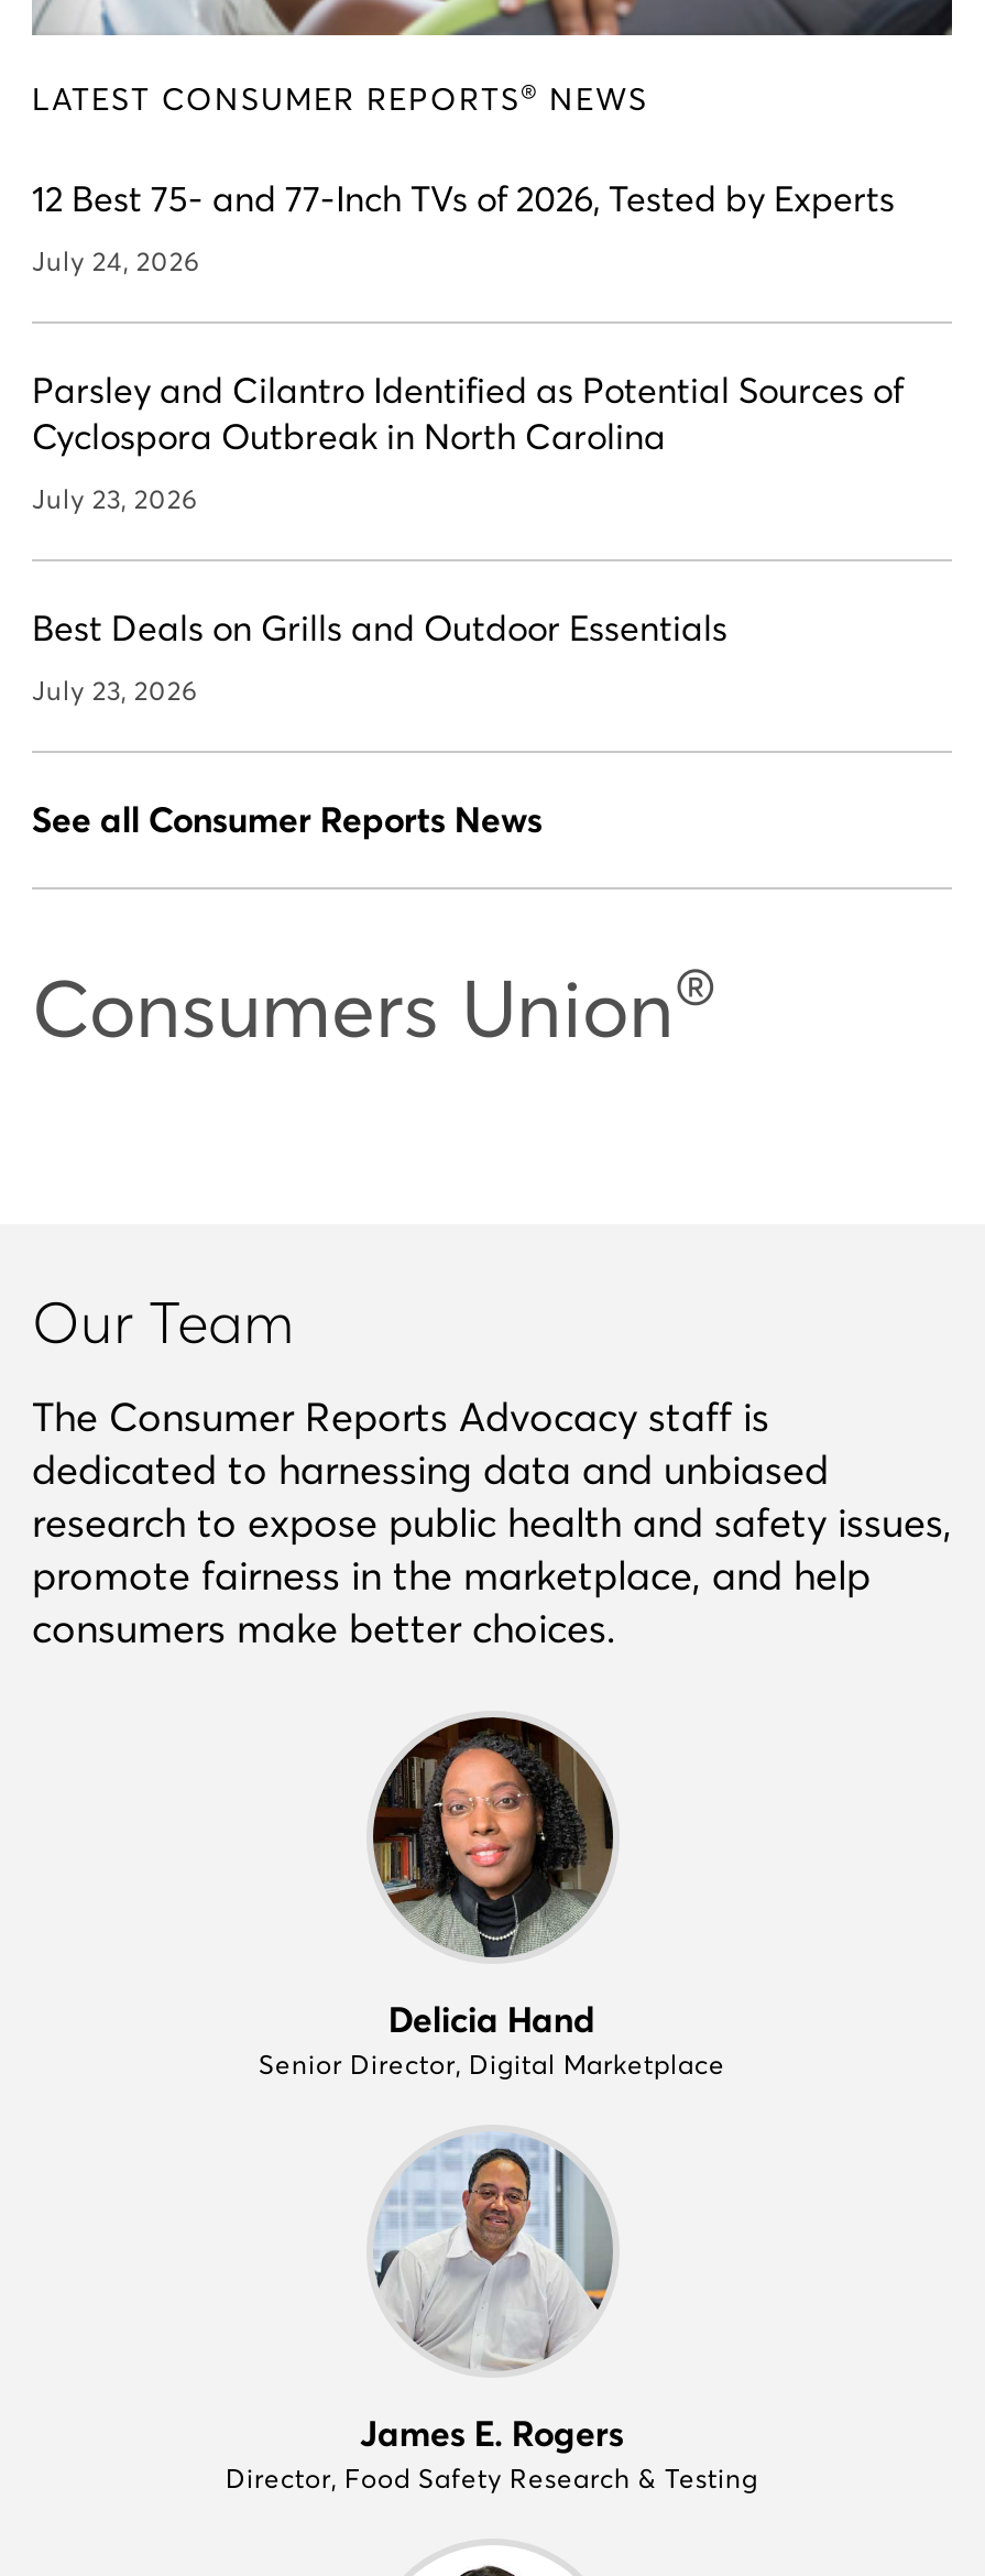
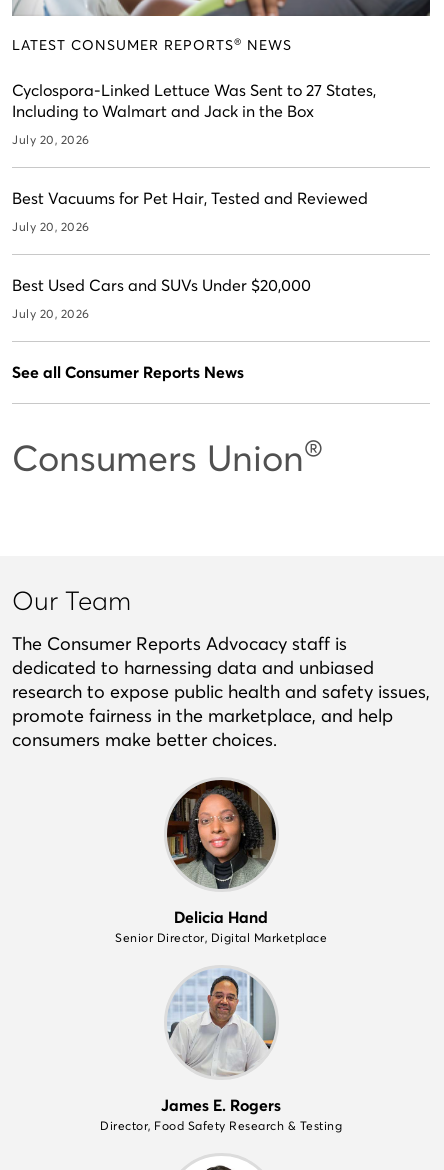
- 12 Best 75- and 77-Inch TVs of 2026, Tested by Experts
+ Cyclospora-Linked Lettuce Was Sent to 27 States,
+ Including to Walmart and Jack in the Box

- July 24, 2026
+ July 20, 2026

- Parsley and Cilantro Identified as Potential Sources of
- Cyclospora Outbreak in North Carolina
+ Best Vacuums for Pet Hair, Tested and Reviewed

- July 23, 2026
+ July 20, 2026

- Best Deals on Grills and Outdoor Essentials
+ Best Used Cars and SUVs Under $20,000

- July 23, 2026
+ July 20, 2026
